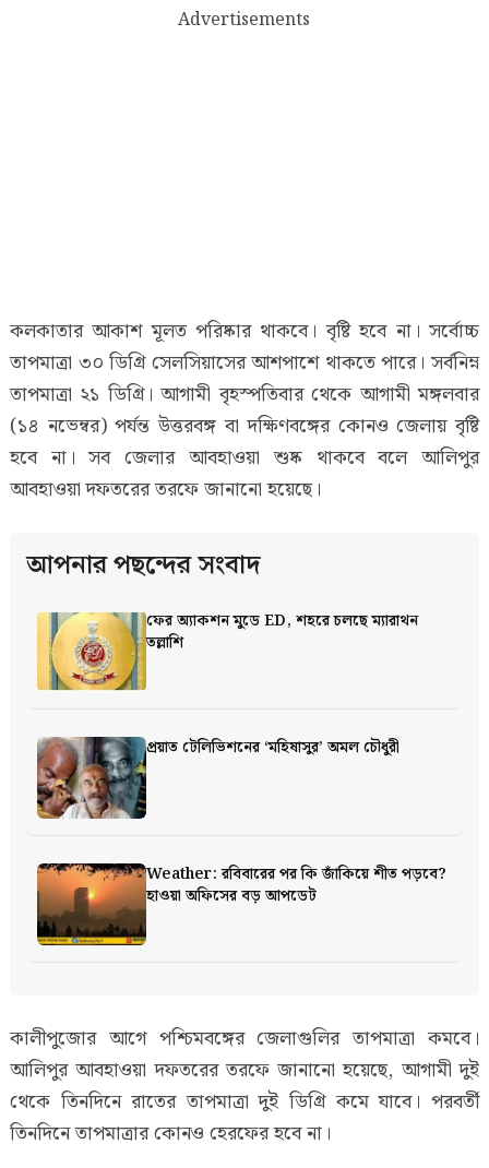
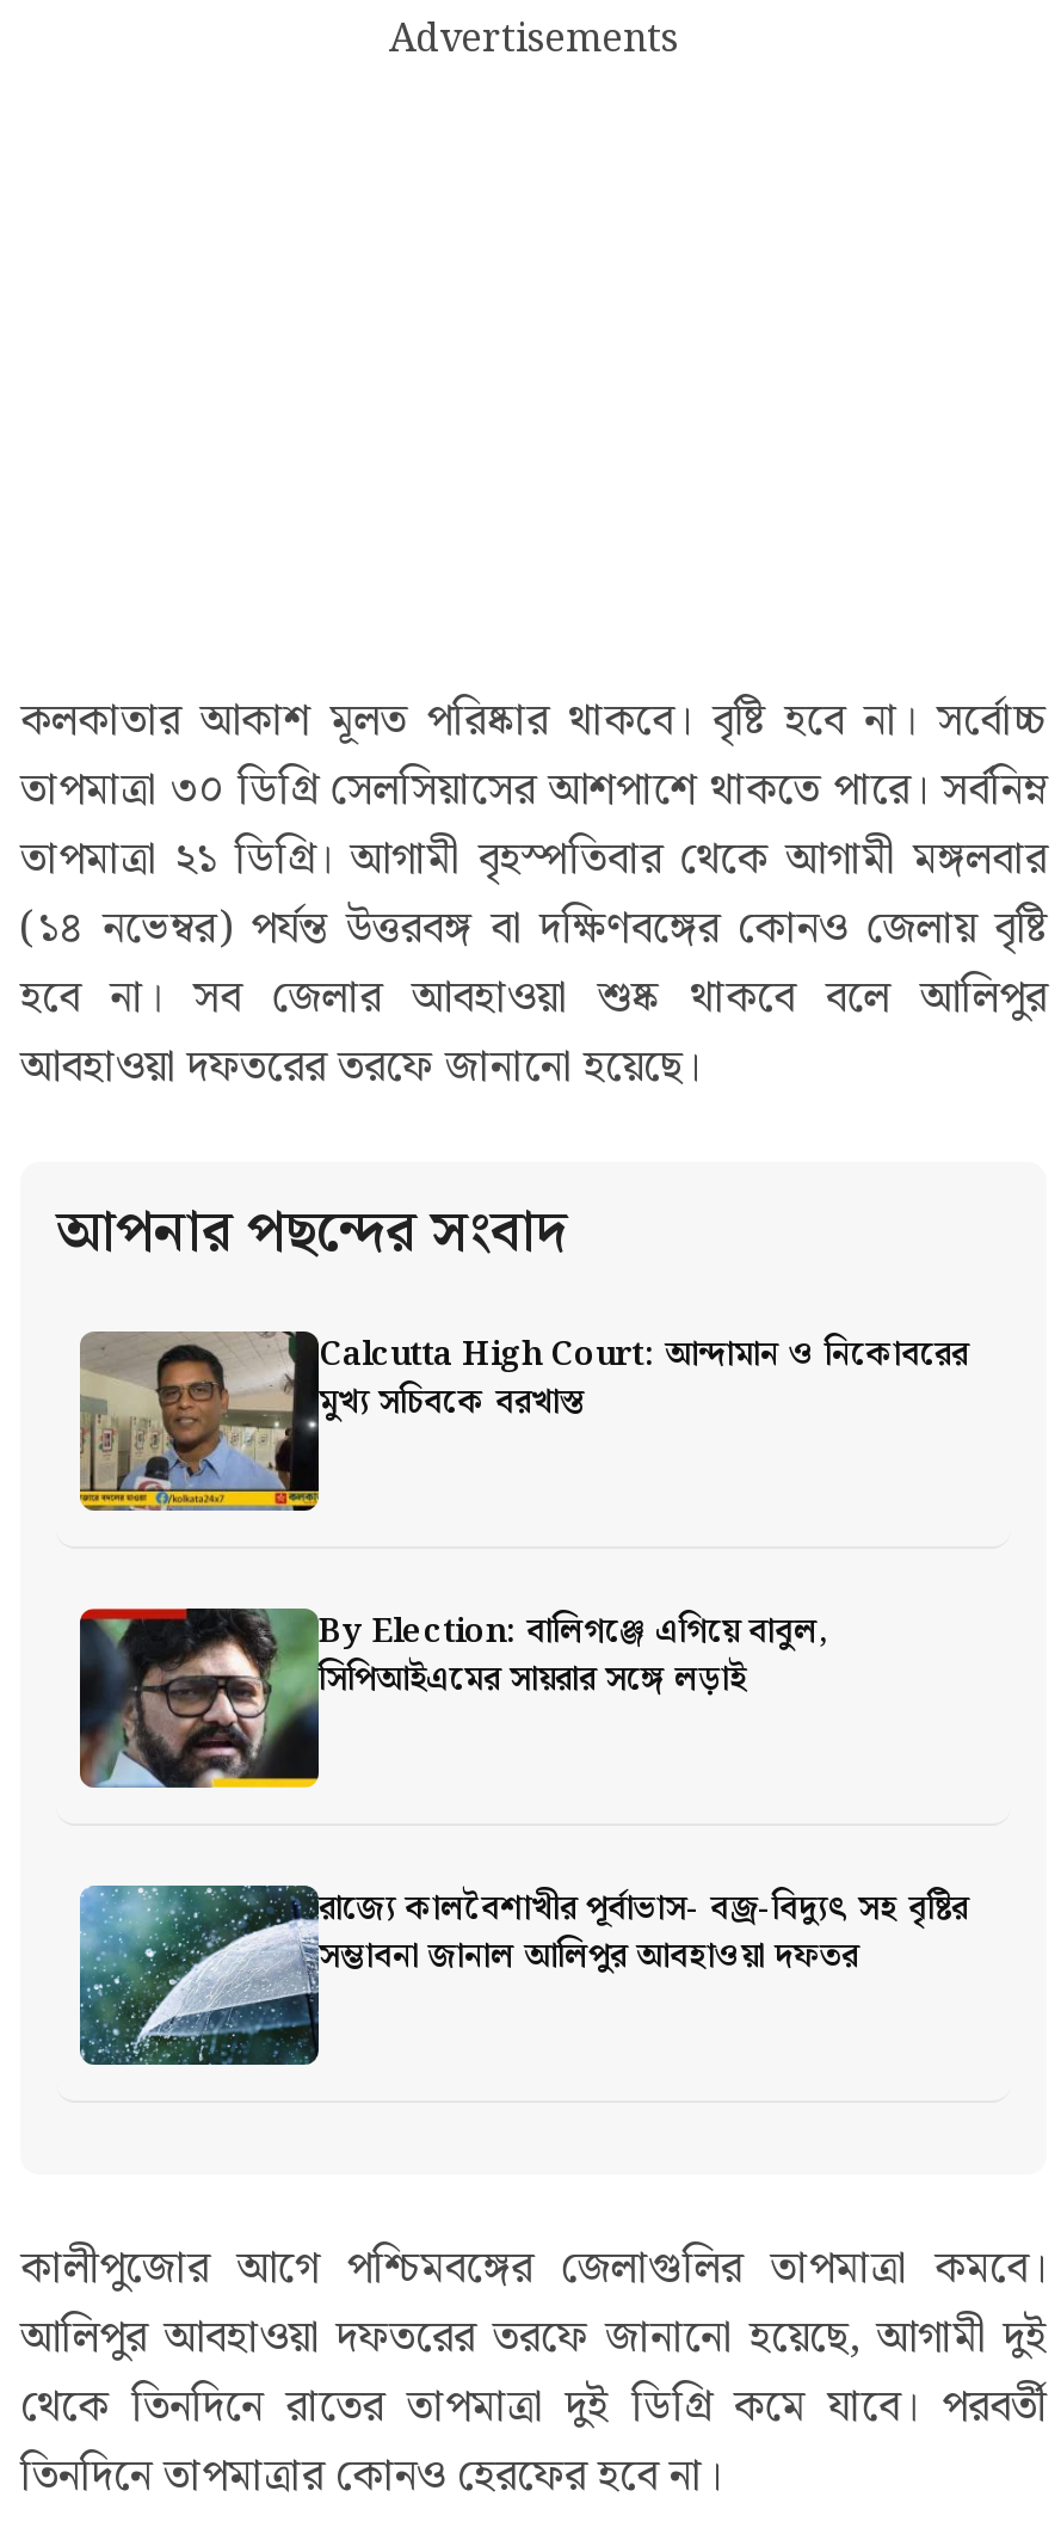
- [image]
- ফের অ্যাকশন মুডে ED, শহরে চলছে ম্যারাথন
- তল্লাশি
+ [image]
+ Calcutta High Court: আন্দামান ও নিকোবরের
+ মুখ্য সচিবকে বরখাস্ত

- [image]
- প্রয়াত টেলিভিশনের ‘মহিষাসুর’ অমল চৌধুরী
+ [image]
+ By Election: বালিগঞ্জে এগিয়ে বাবুল,
+ সিপিআইএমের সায়রার সঙ্গে লড়াই

- [image]
- Weather: রবিবারের পর কি জাঁকিয়ে শীত পড়বে?
- হাওয়া অফিসের বড় আপডেট
+ [image]
+ রাজ্যে কালবৈশাখীর পূর্বাভাস- বজ্র-বিদ্যুৎ সহ বৃষ্টির
+ সম্ভাবনা জানাল আলিপুর আবহাওয়া দফতর
